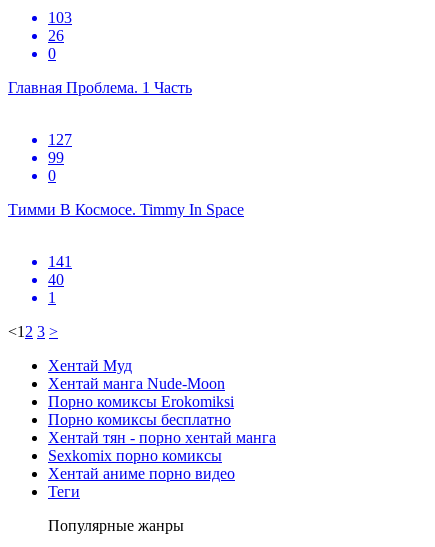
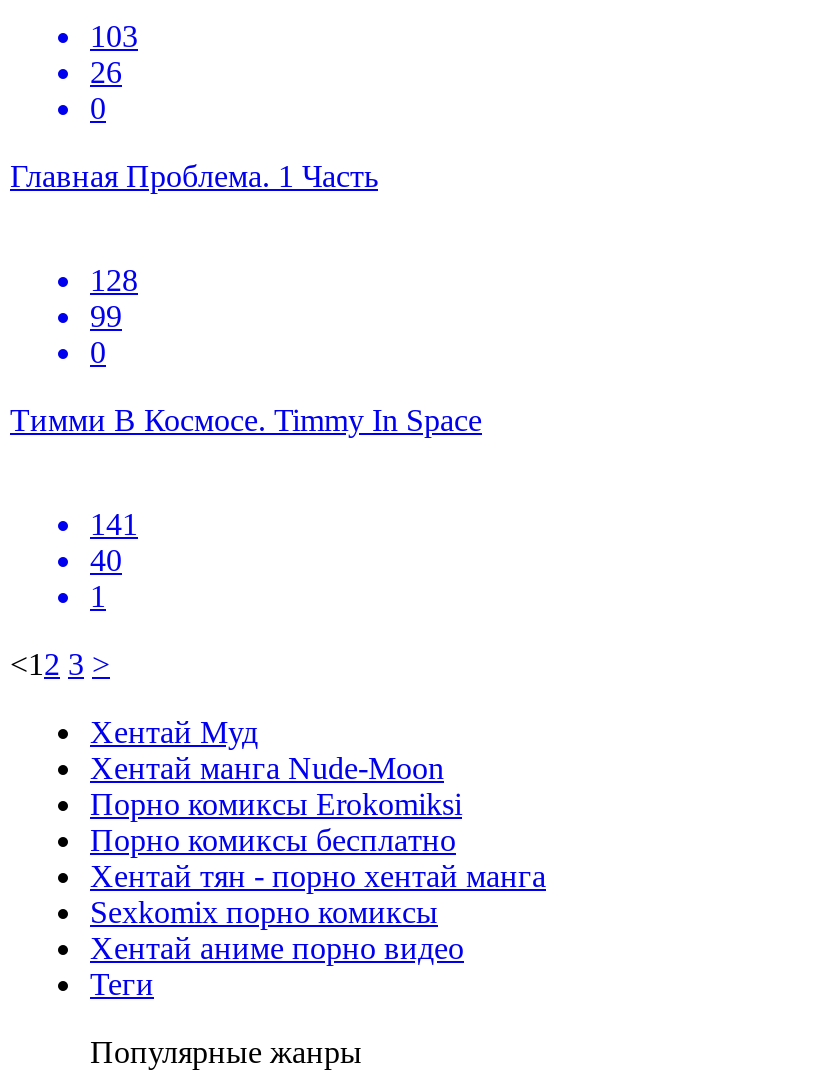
- 127
+ 128
